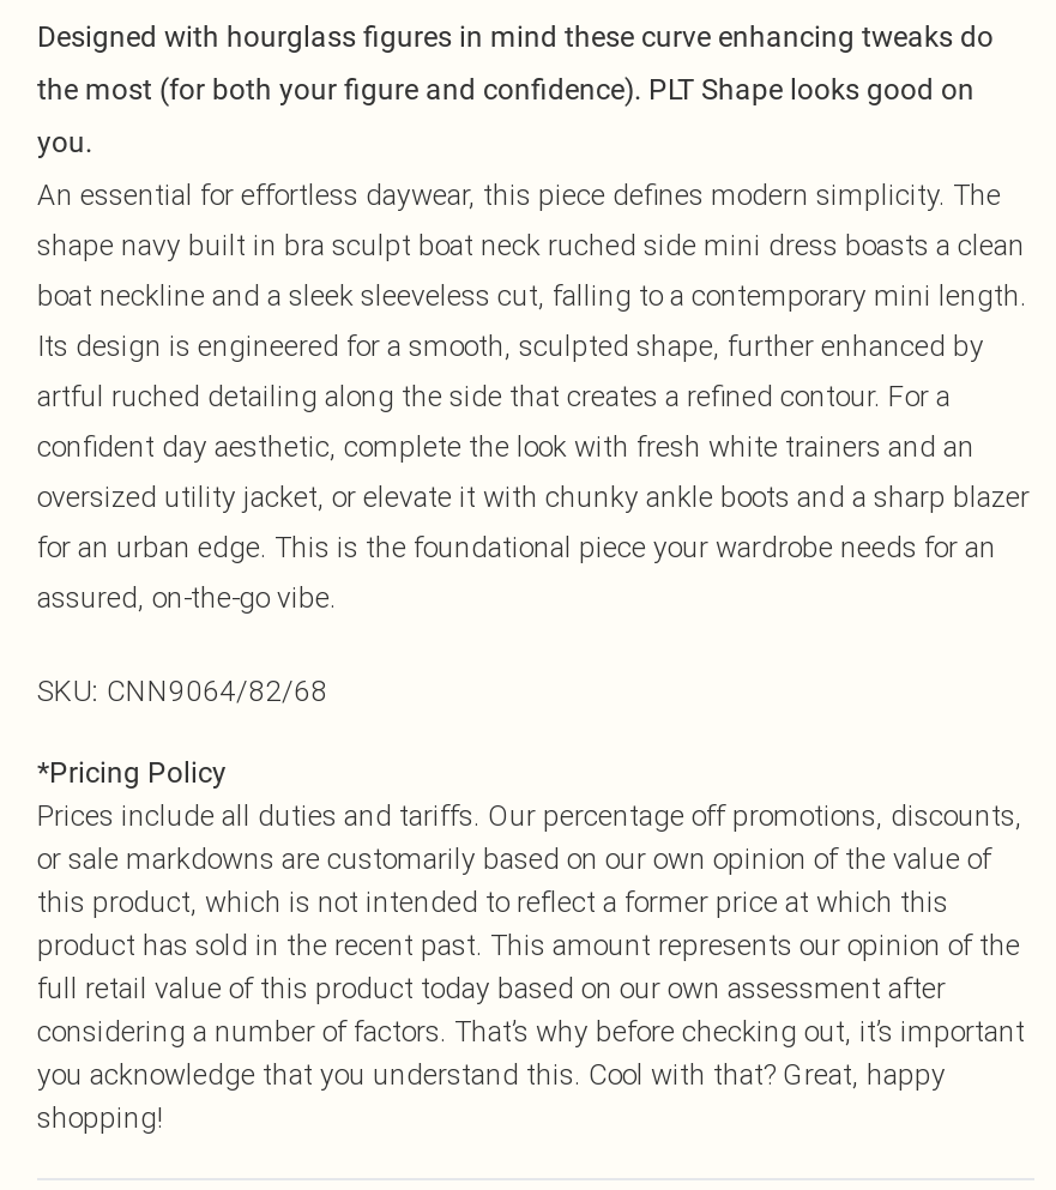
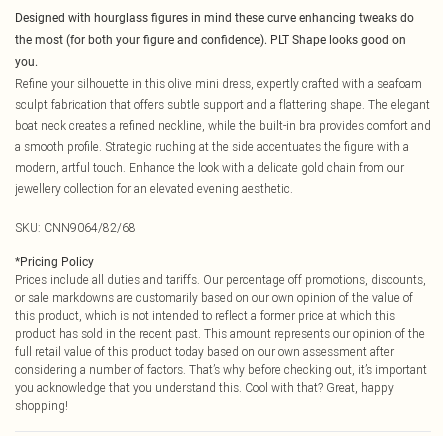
- An essential for effortless daywear, this piece defines modern simplicity. The
- shape navy built in bra sculpt boat neck ruched side mini dress boasts a clean
- boat neckline and a sleek sleeveless cut, falling to a contemporary mini length.
- Its design is engineered for a smooth, sculpted shape, further enhanced by
- artful ruched detailing along the side that creates a refined contour. For a
- confident day aesthetic, complete the look with fresh white trainers and an
- oversized utility jacket, or elevate it with chunky ankle boots and a sharp blazer
- for an urban edge. This is the foundational piece your wardrobe needs for an
- assured, on-the-go vibe.
+ Refine your silhouette in this olive mini dress, expertly crafted with a seafoam
+ sculpt fabrication that offers subtle support and a flattering shape. The elegant
+ boat neck creates a refined neckline, while the built-in bra provides comfort and
+ a smooth profile. Strategic ruching at the side accentuates the figure with a
+ modern, artful touch. Enhance the look with a delicate gold chain from our
+ jewellery collection for an elevated evening aesthetic.
